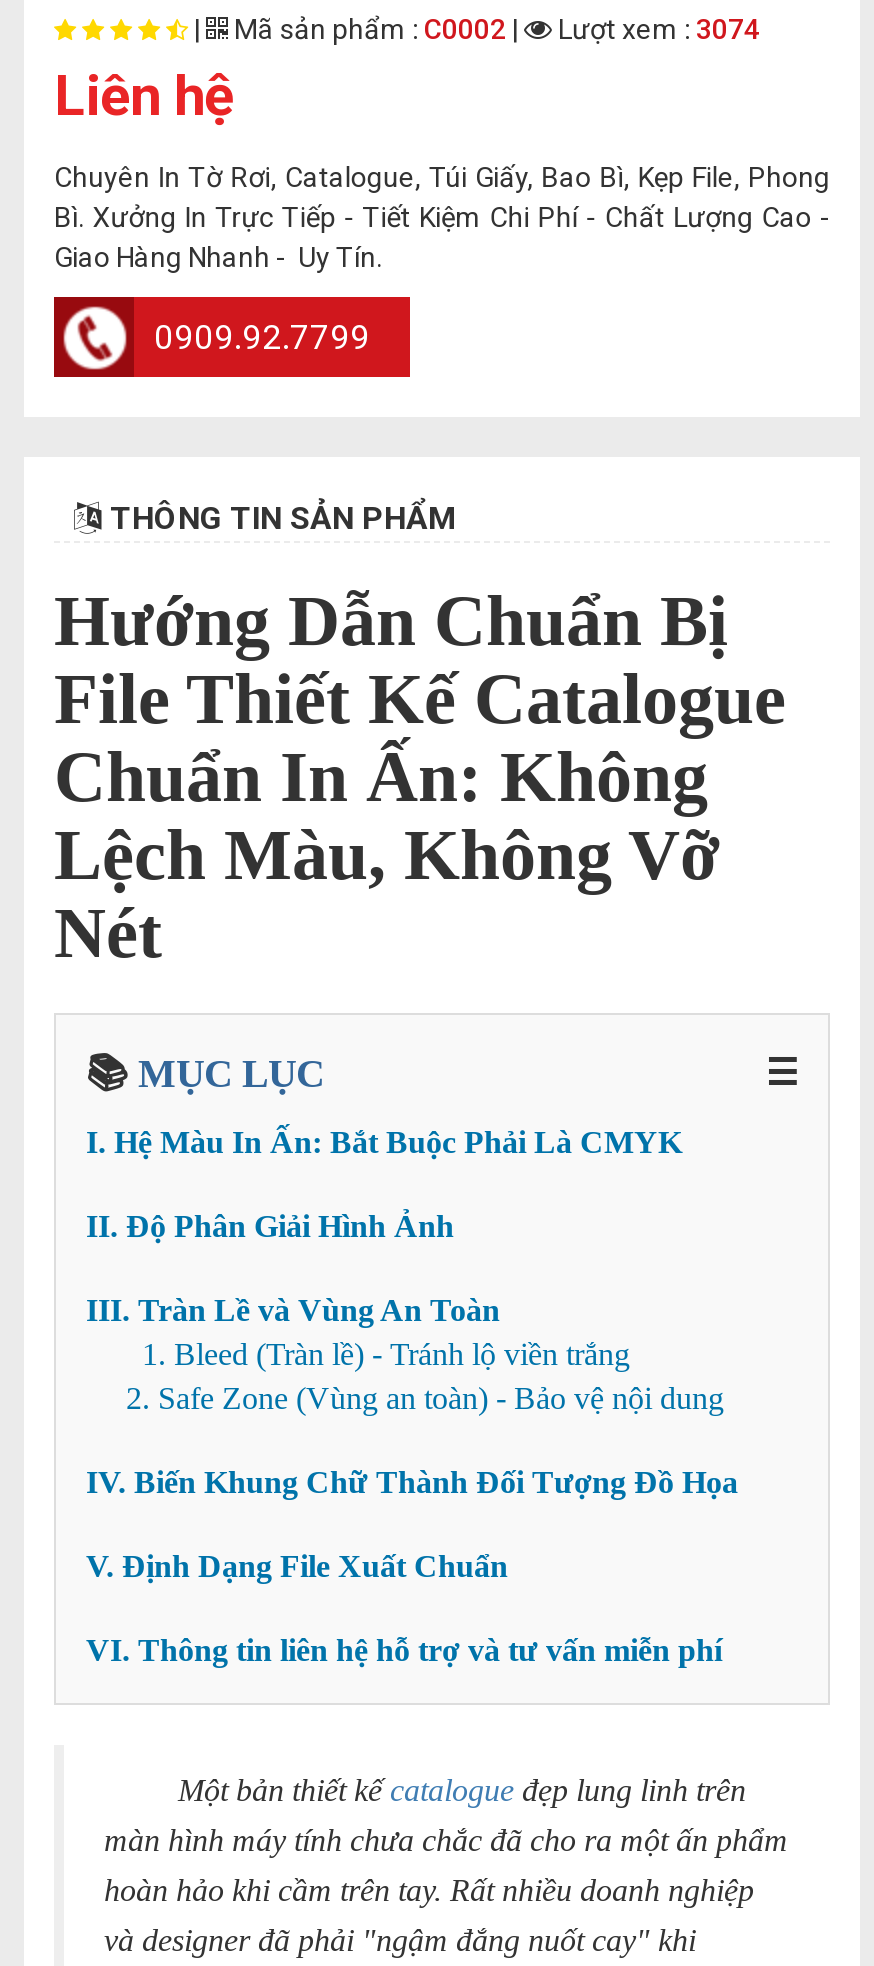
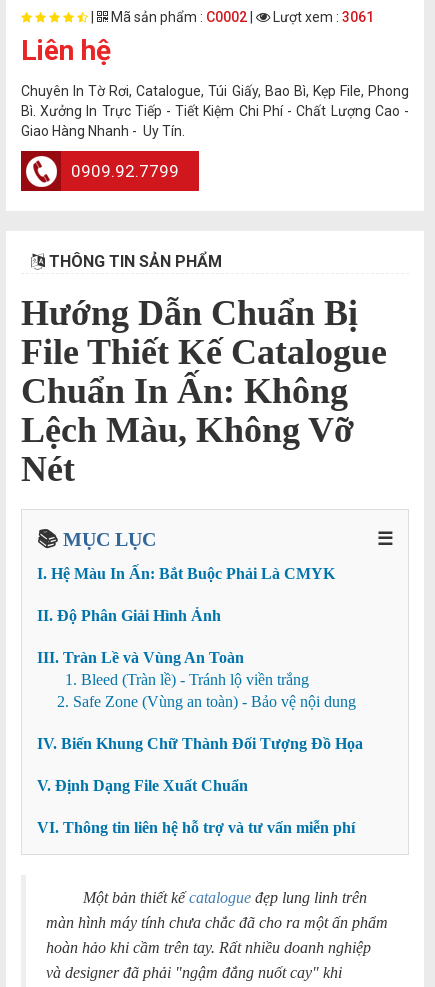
- Lượt xem : 3074
+ Lượt xem : 3061
